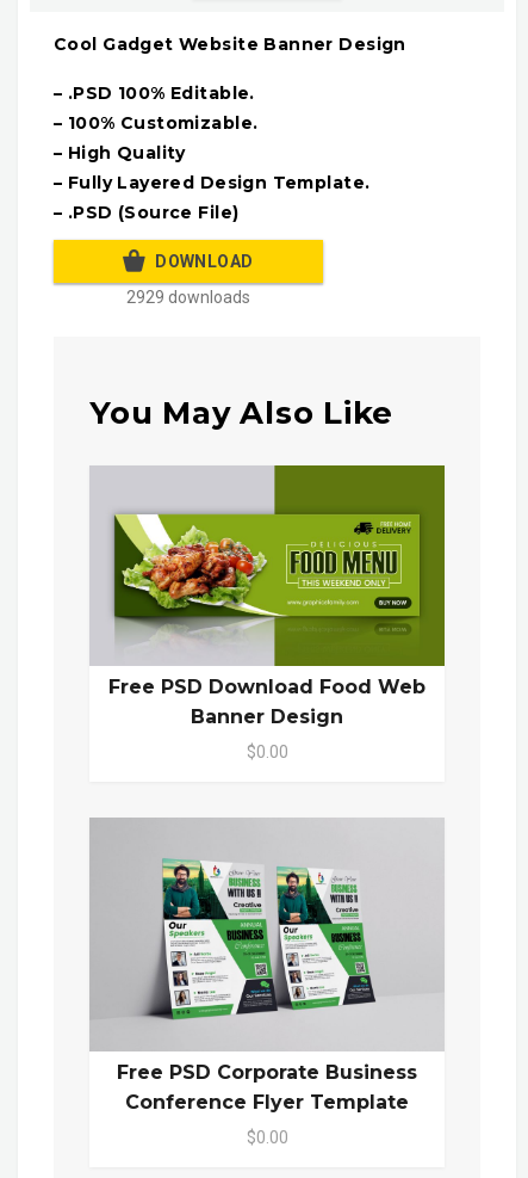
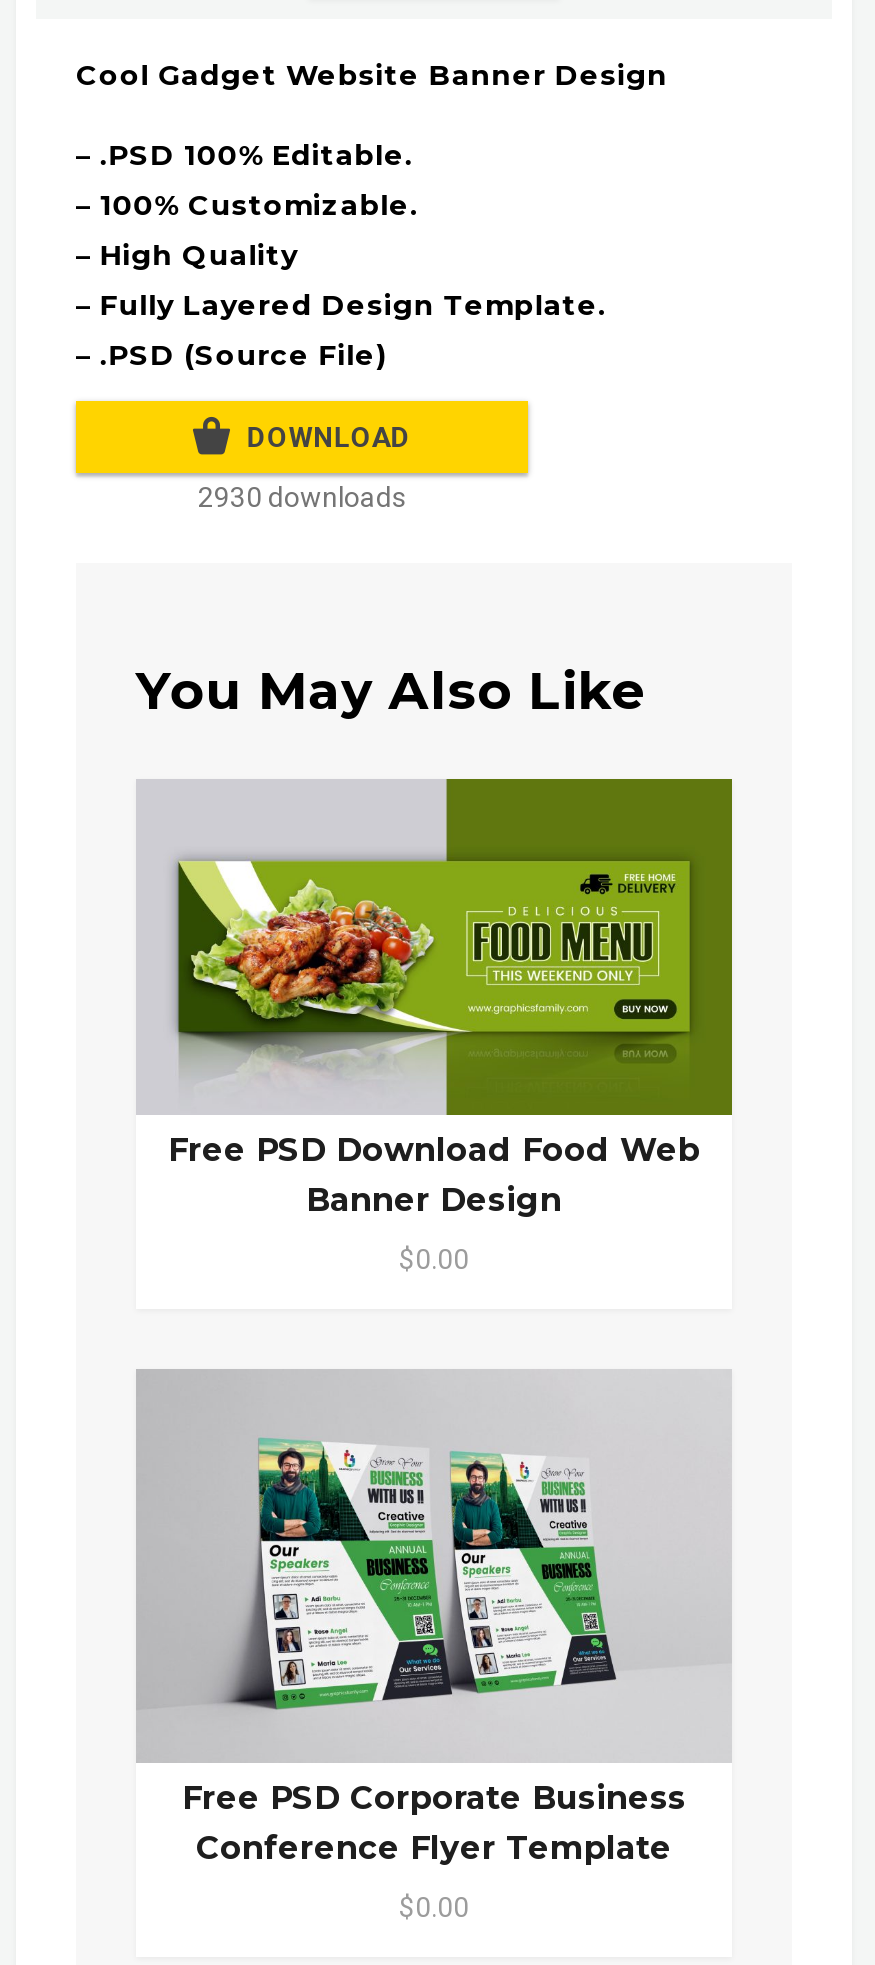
- 2929 downloads
+ 2930 downloads
